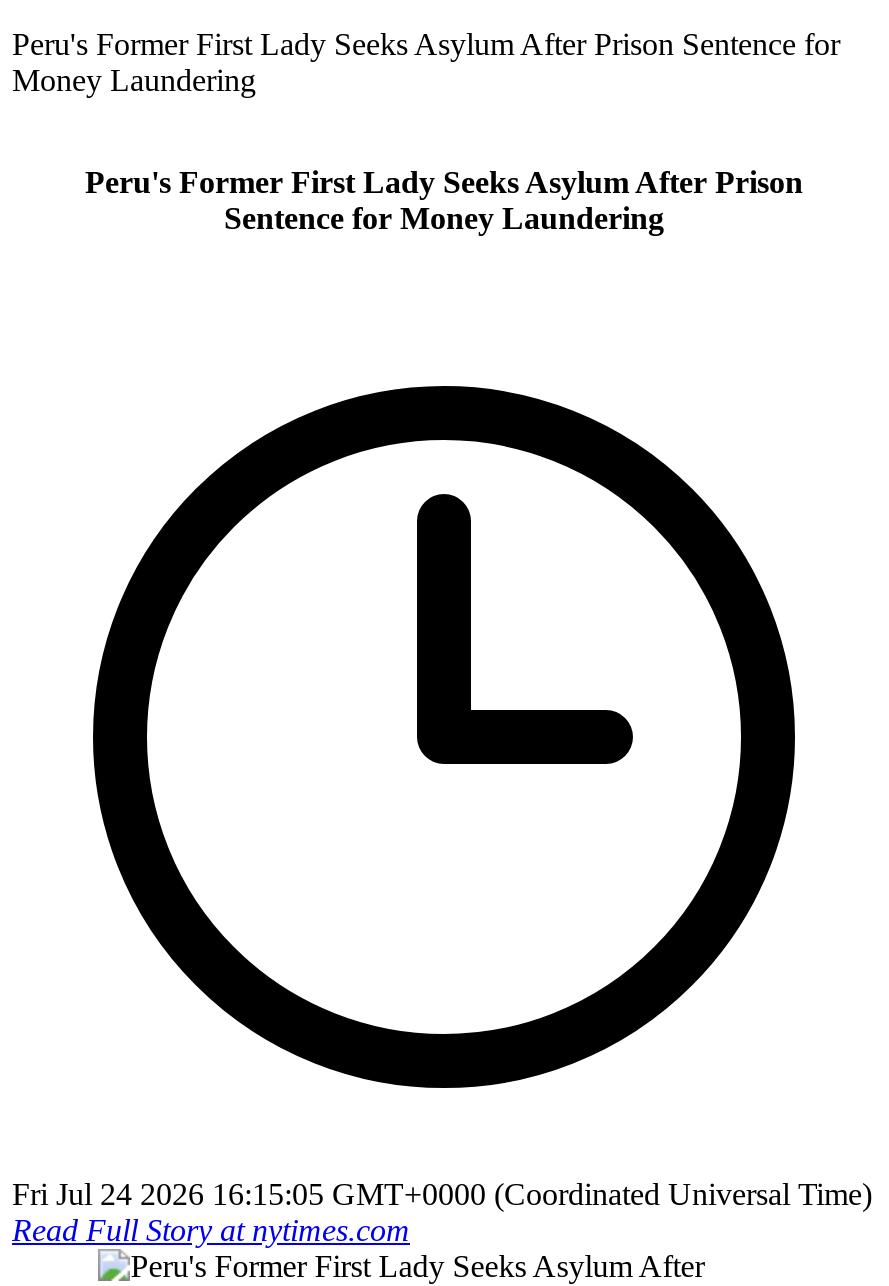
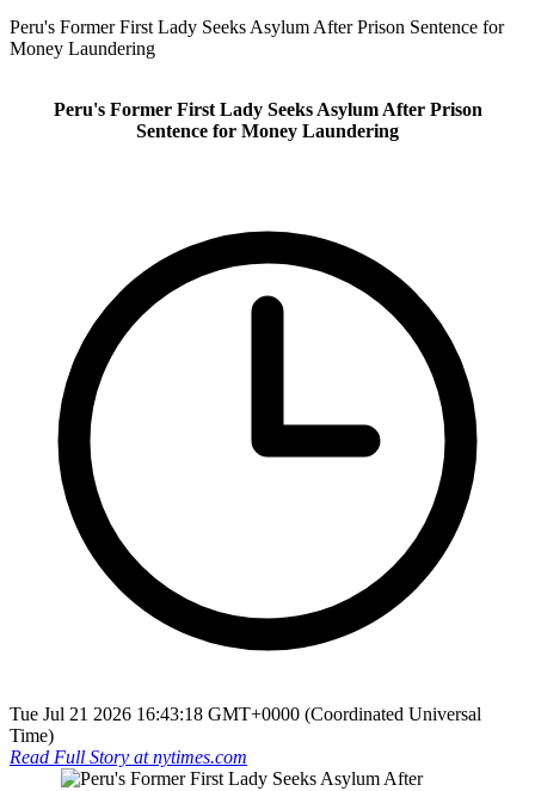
- Fri Jul 24 2026 16:15:05 GMT+0000 (Coordinated Universal Time)
+ Tue Jul 21 2026 16:43:18 GMT+0000 (Coordinated Universal
+ Time)
